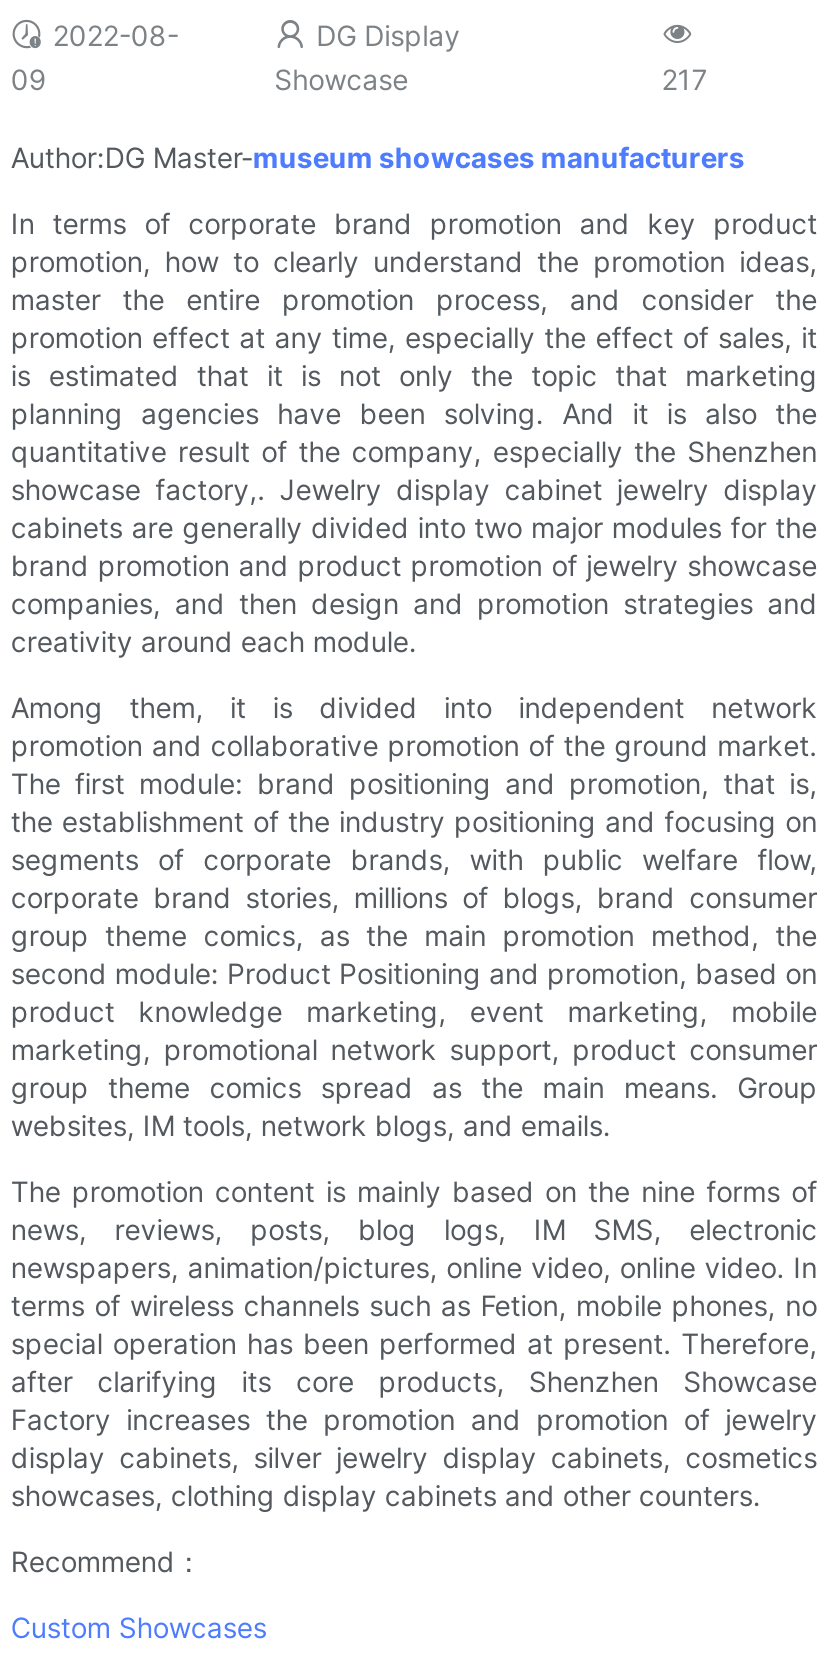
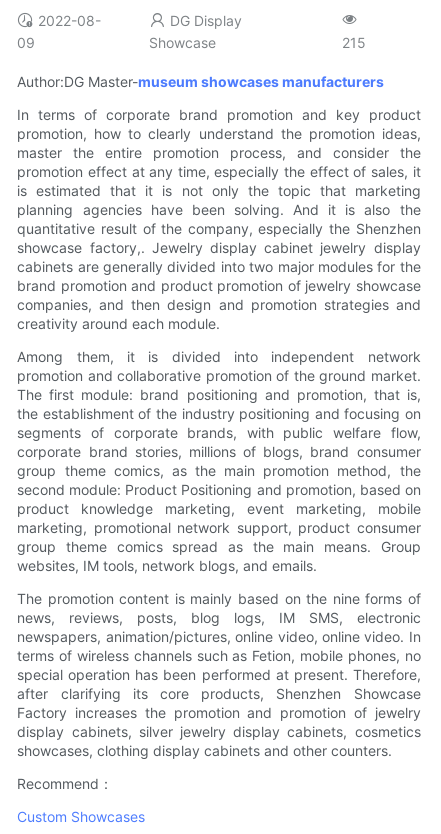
- 217
+ 215
